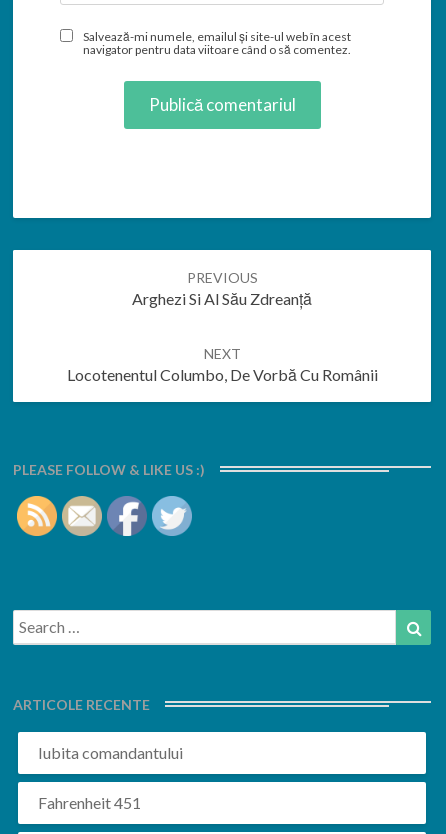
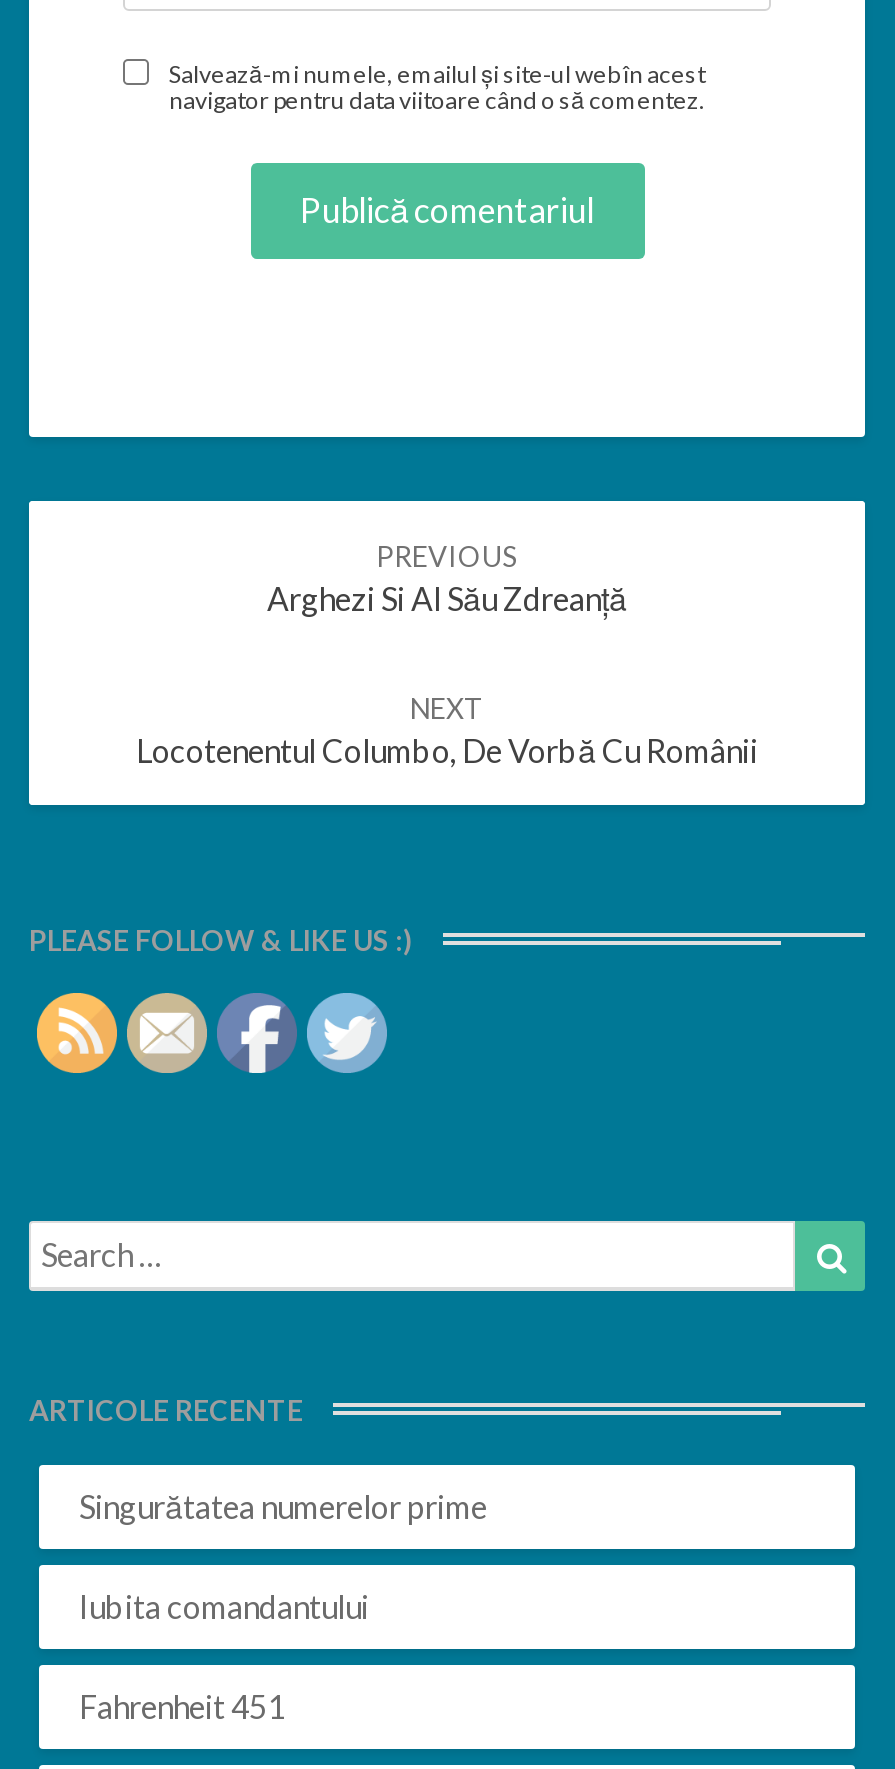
+ Singurătatea numerelor prime
